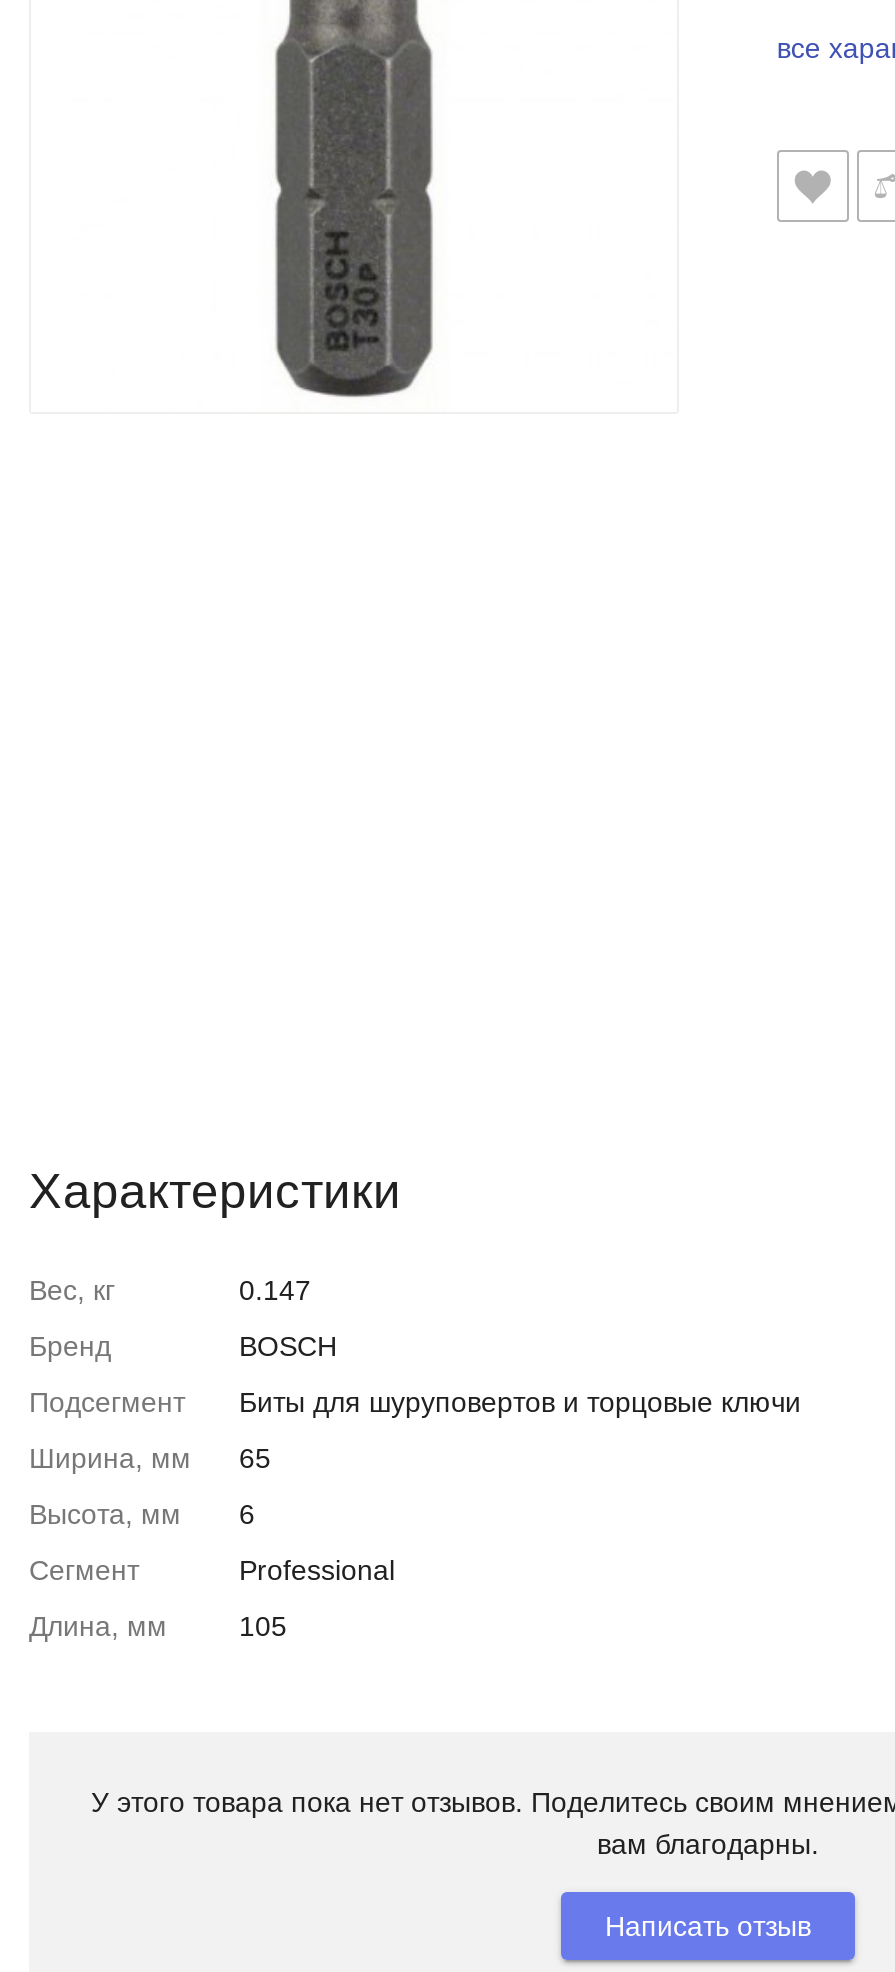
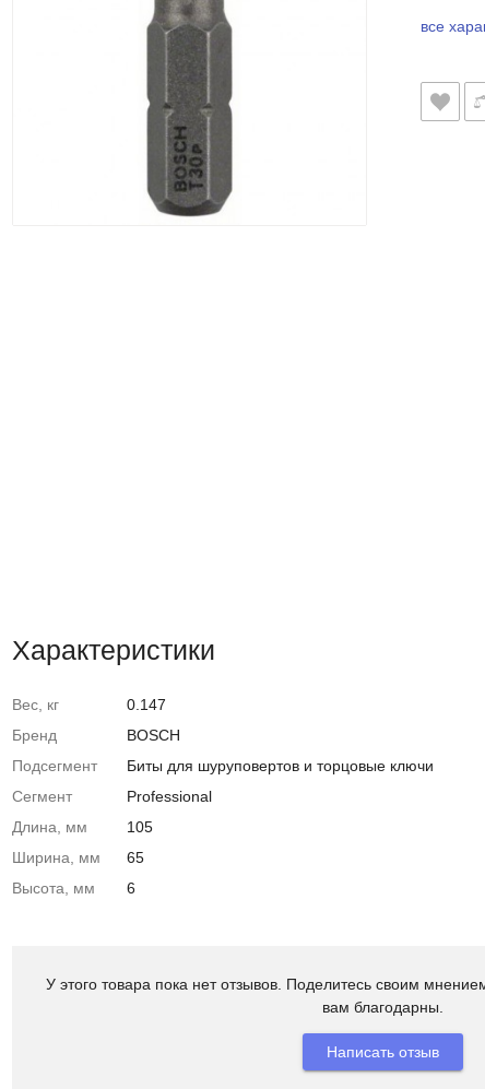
moved down: Ширина, мм | 65 | Высота, мм | 6

moved up: Сегмент | Professional | Длина, мм | 105
